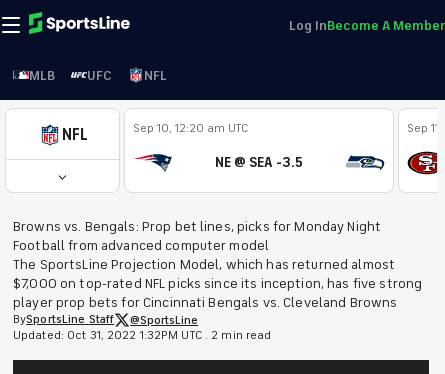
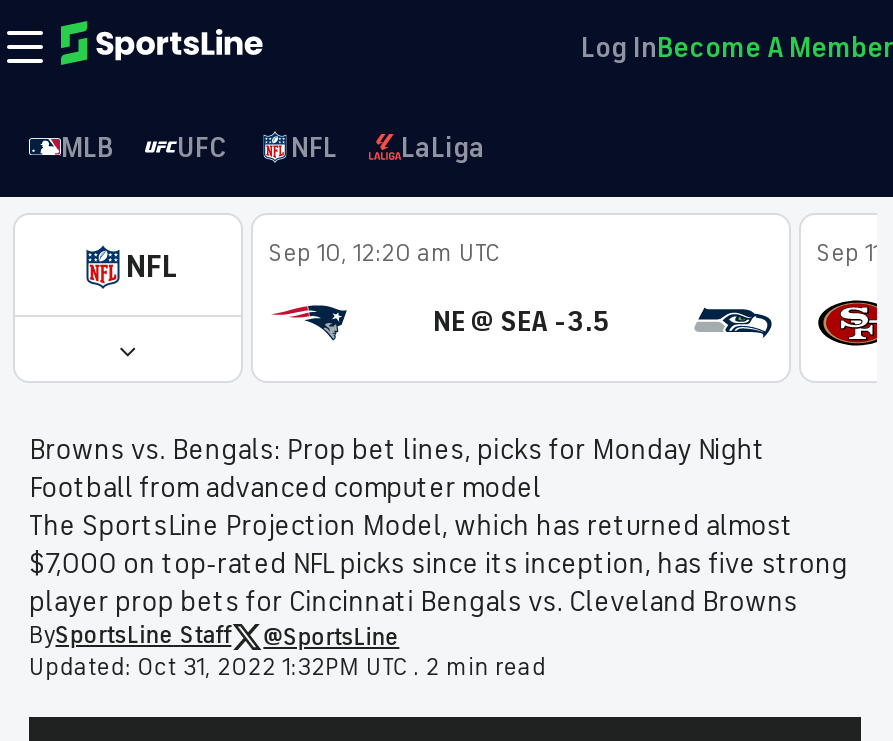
+ LaLiga
